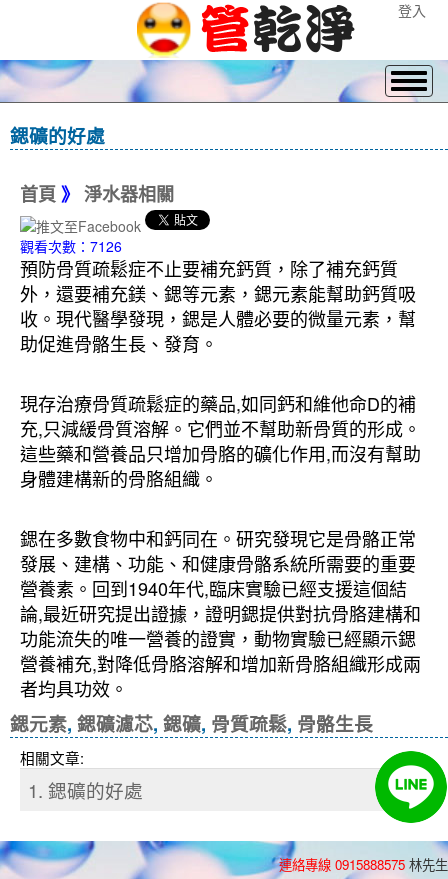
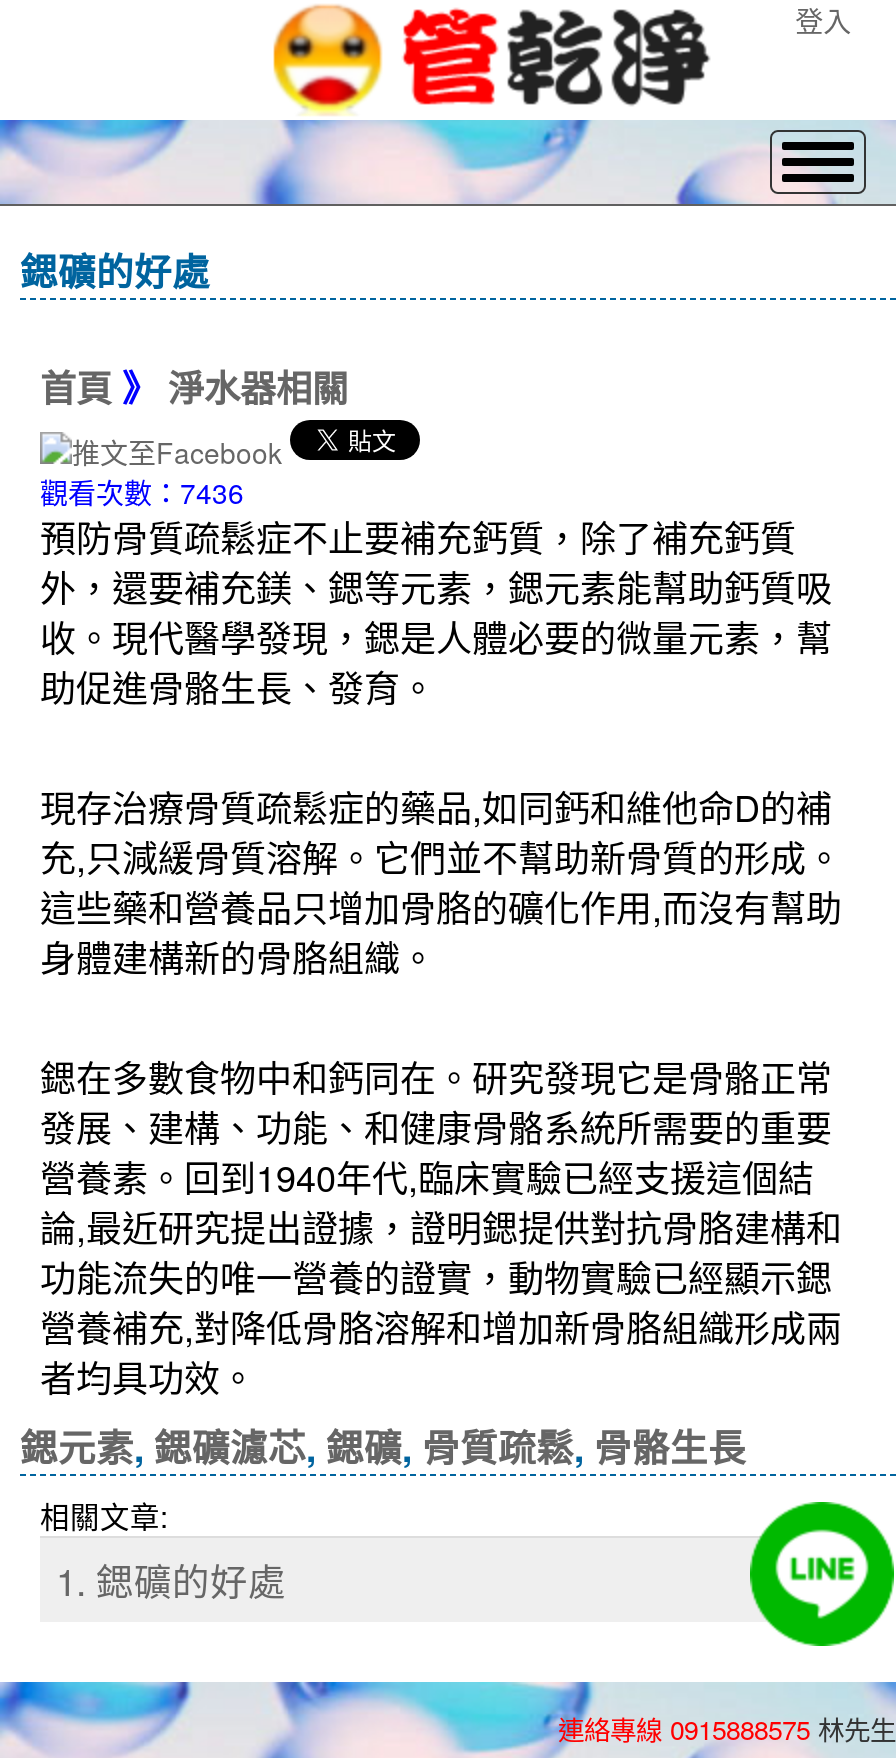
- 觀看次數：7126
+ 觀看次數：7436
